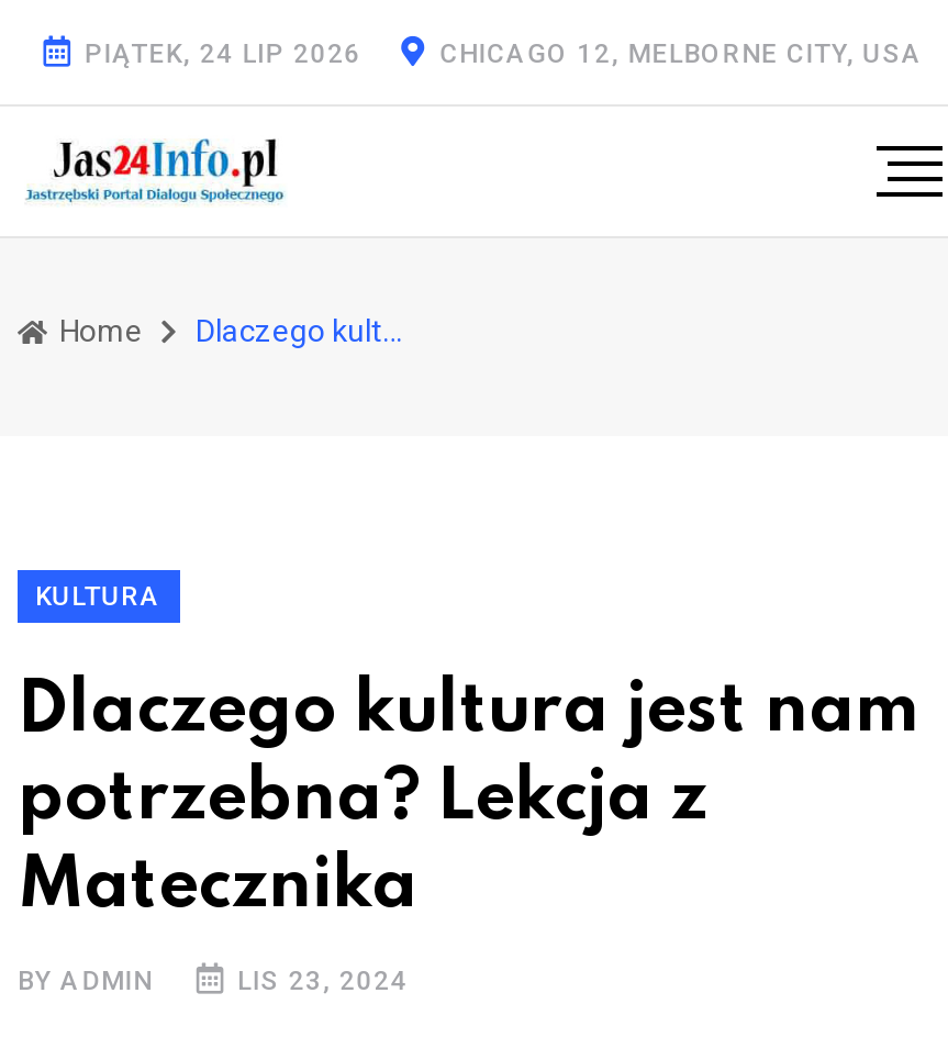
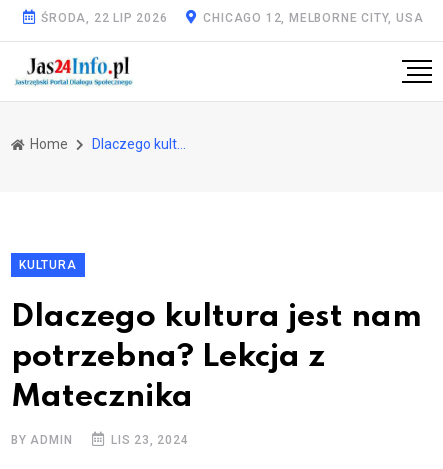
- PIĄTEK, 24 LIP 2026
+ ŚRODA, 22 LIP 2026
